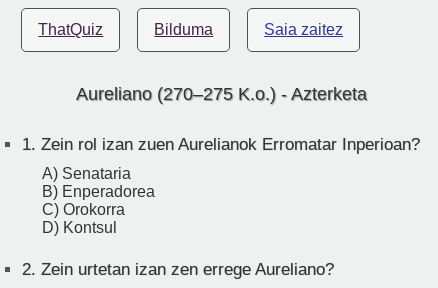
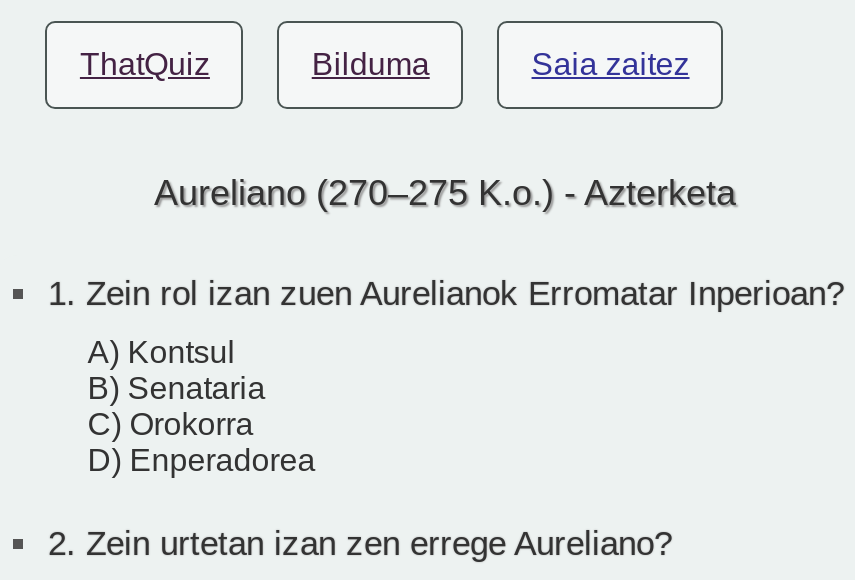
- A) Senataria
+ A) Kontsul

- B) Enperadorea
+ B) Senataria

- D) Kontsul
+ D) Enperadorea
